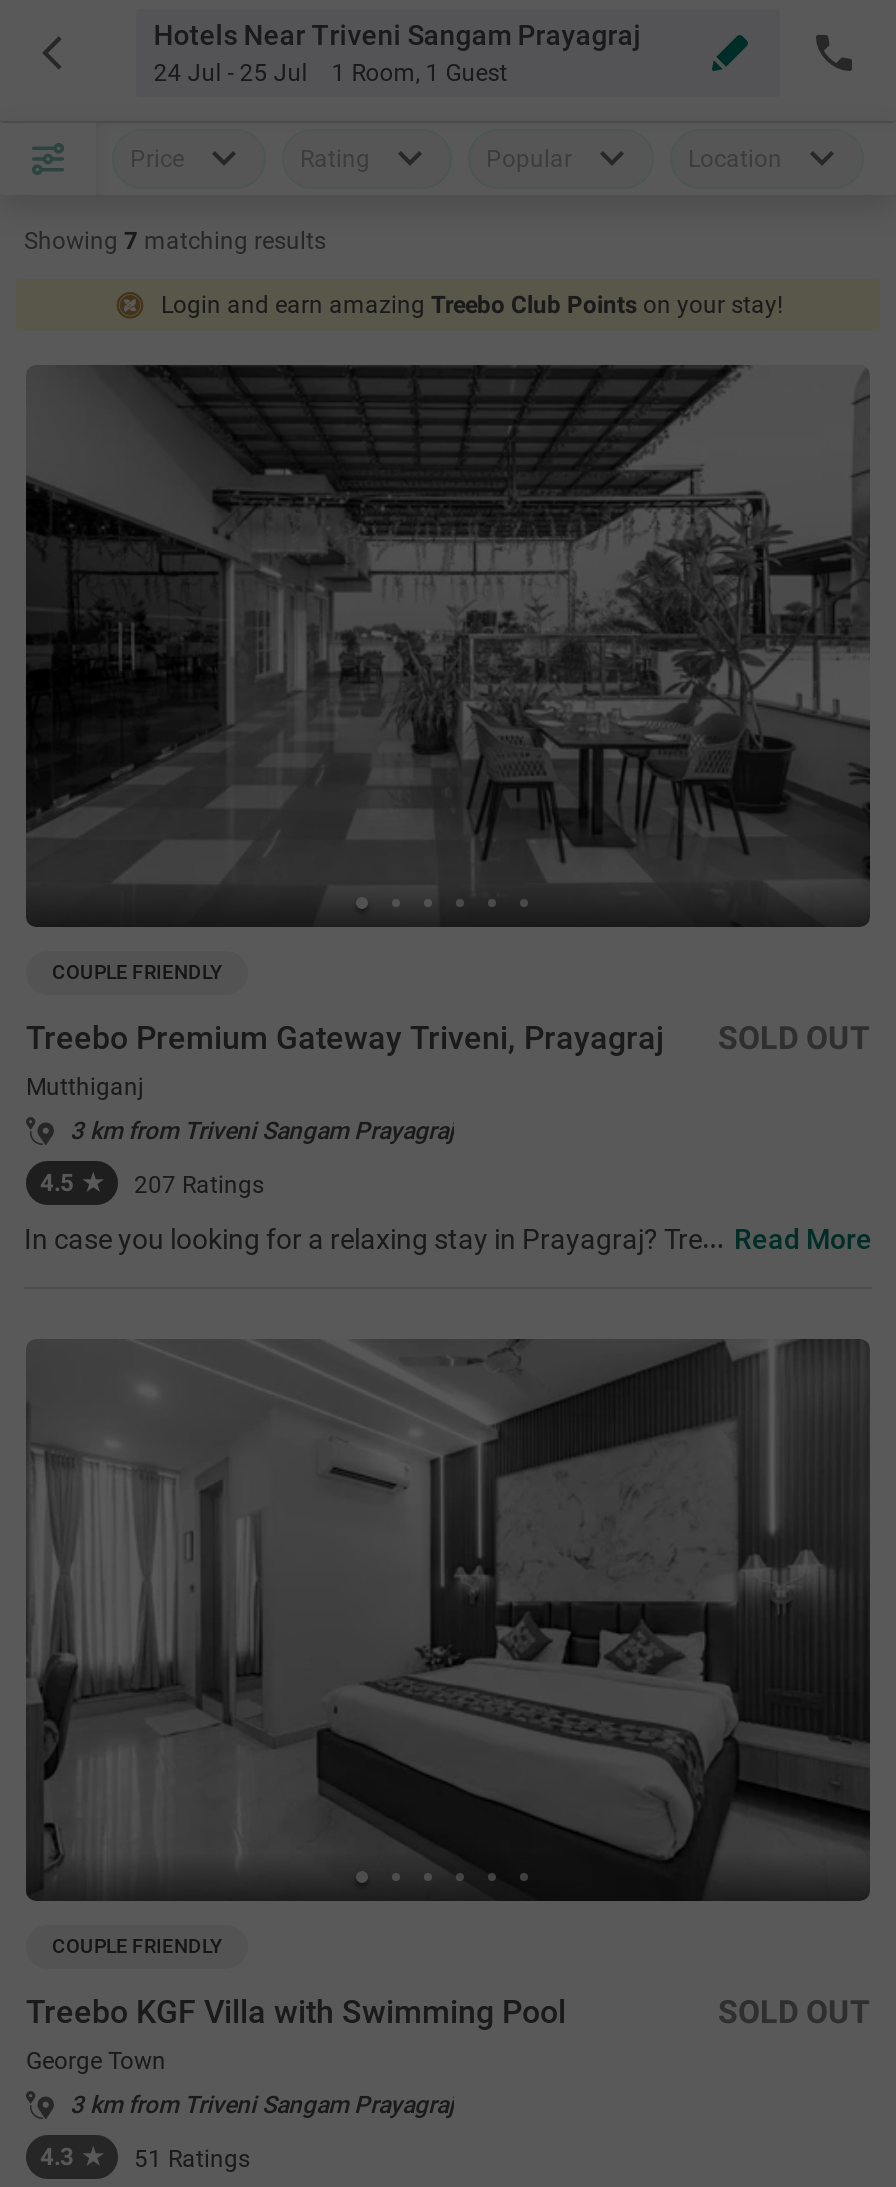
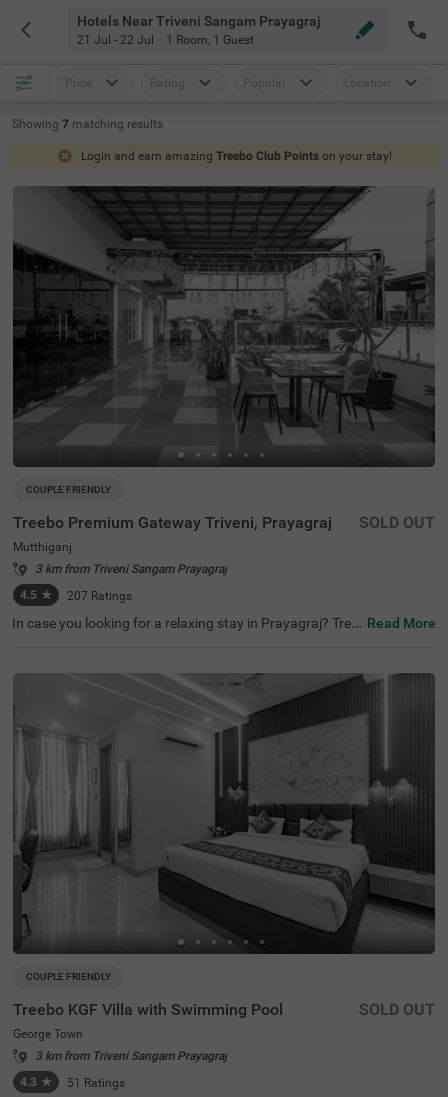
- 24 Jul - 25 Jul 1 Room, 1 Guest
+ 21 Jul - 22 Jul 1 Room, 1 Guest
